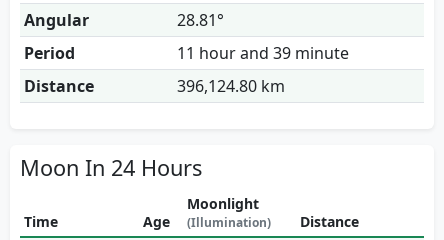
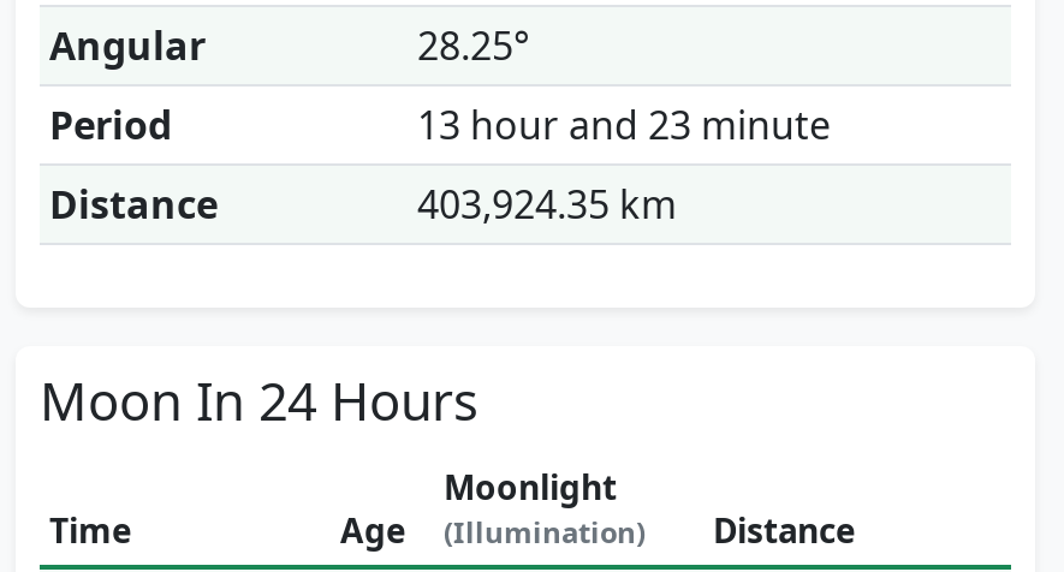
- 28.81°
+ 28.25°

- 11 hour and 39 minute
+ 13 hour and 23 minute

- 396,124.80 km
+ 403,924.35 km
